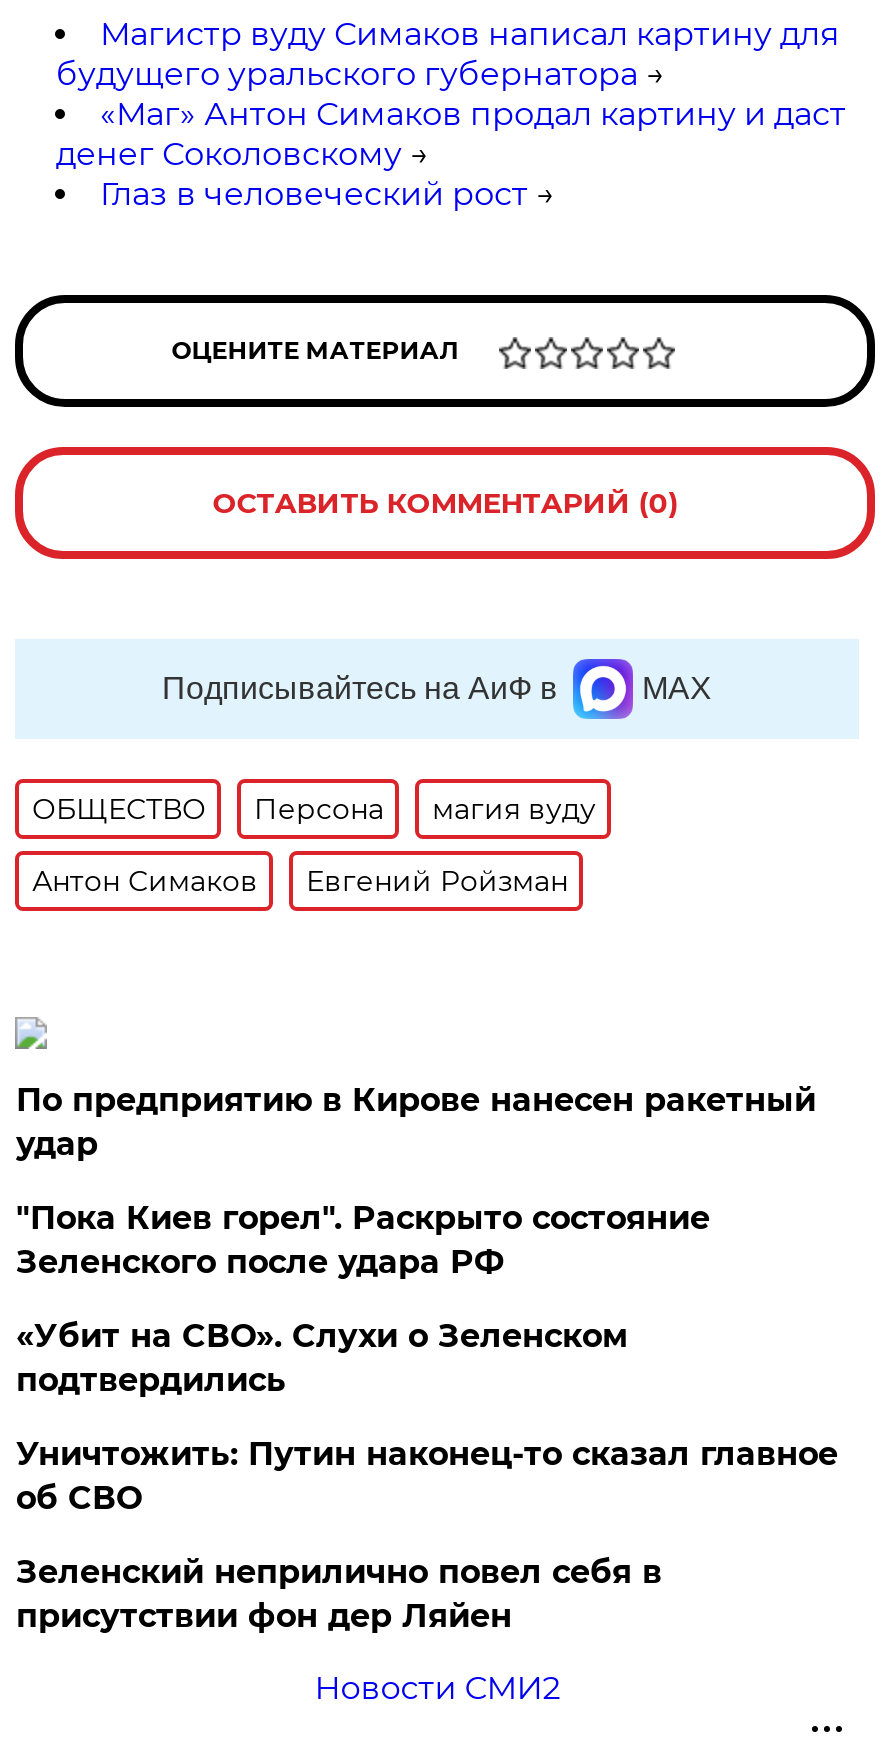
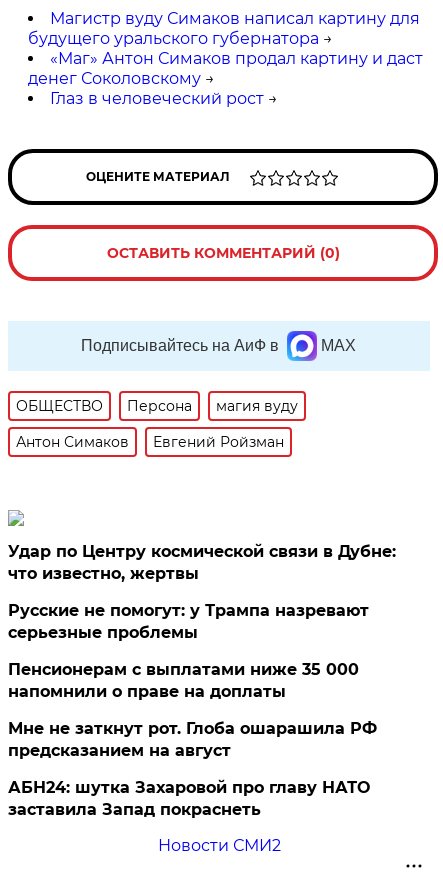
- По предприятию в Кирове нанесен ракетный
- удар
+ Удар по Центру космической связи в Дубне:
+ что известно, жертвы

- "Пока Киев горел". Раскрыто состояние
- Зеленского после удара РФ
+ Русские не помогут: у Трампа назревают
+ серьезные проблемы

- «Убит на СВО». Слухи о Зеленском
- подтвердились
+ Пенсионерам с выплатами ниже 35 000
+ напомнили о праве на доплаты

- Уничтожить: Путин наконец-то сказал главное
- об СВО
+ Мне не заткнут рот. Глоба ошарашила РФ
+ предсказанием на август

- Зеленский неприлично повел cебя в
- присутствии фон дер Ляйен
+ АБН24: шутка Захаровой про главу НАТО
+ заставила Запад покраснеть
